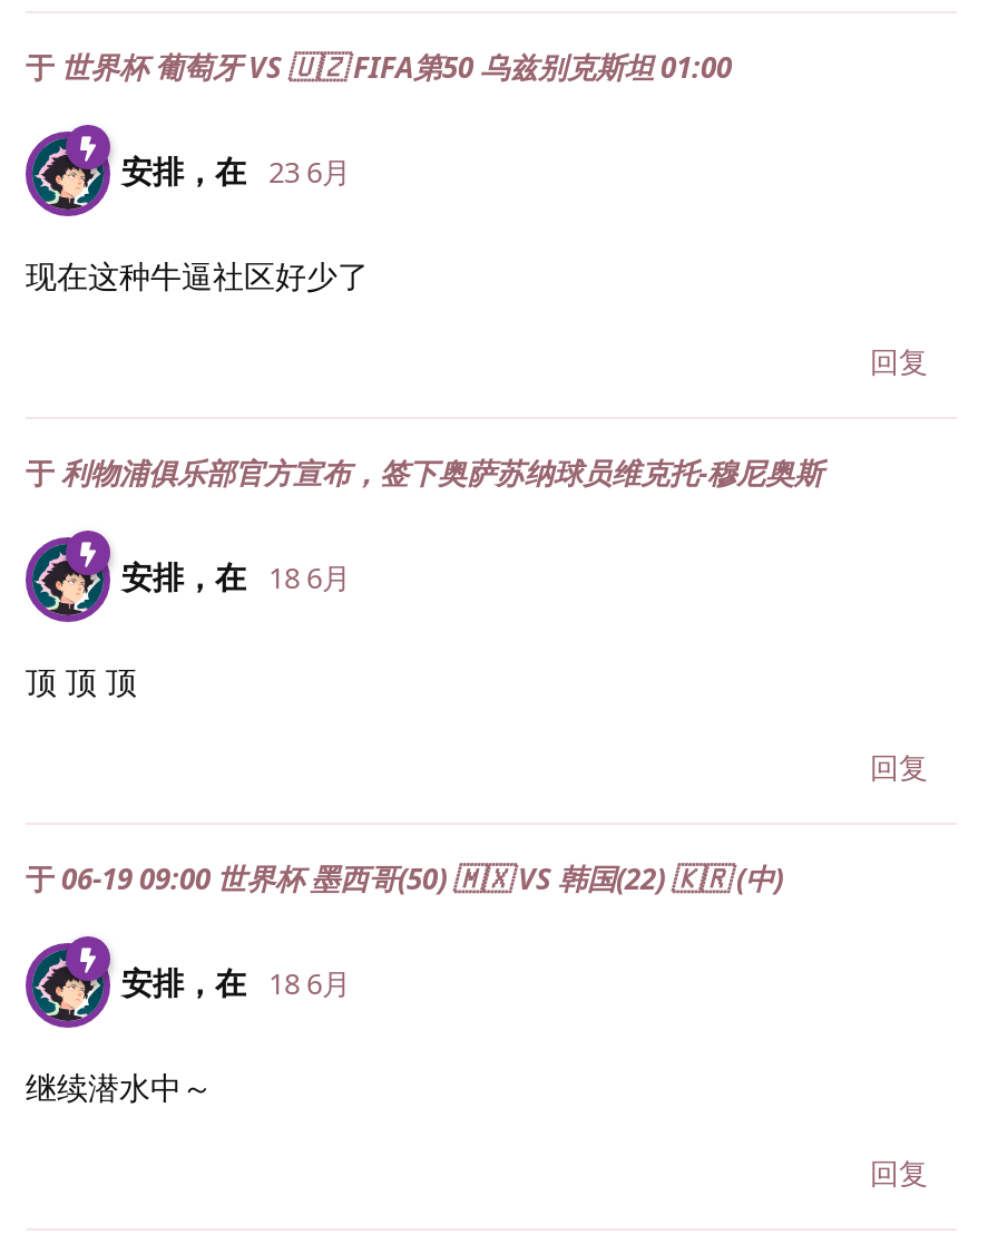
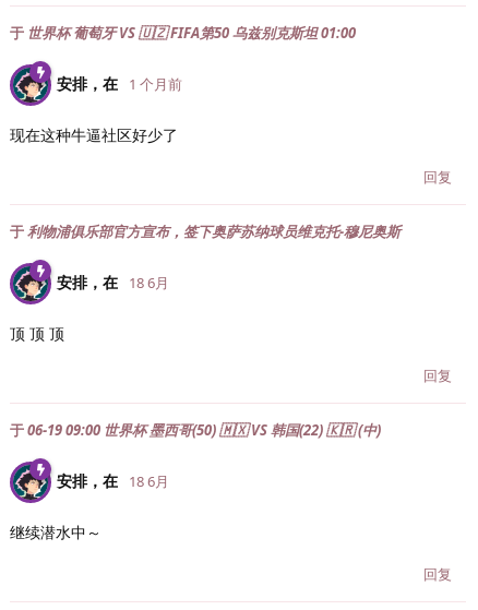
- 安排，在 23 6月
+ 安排，在 1 个月前
